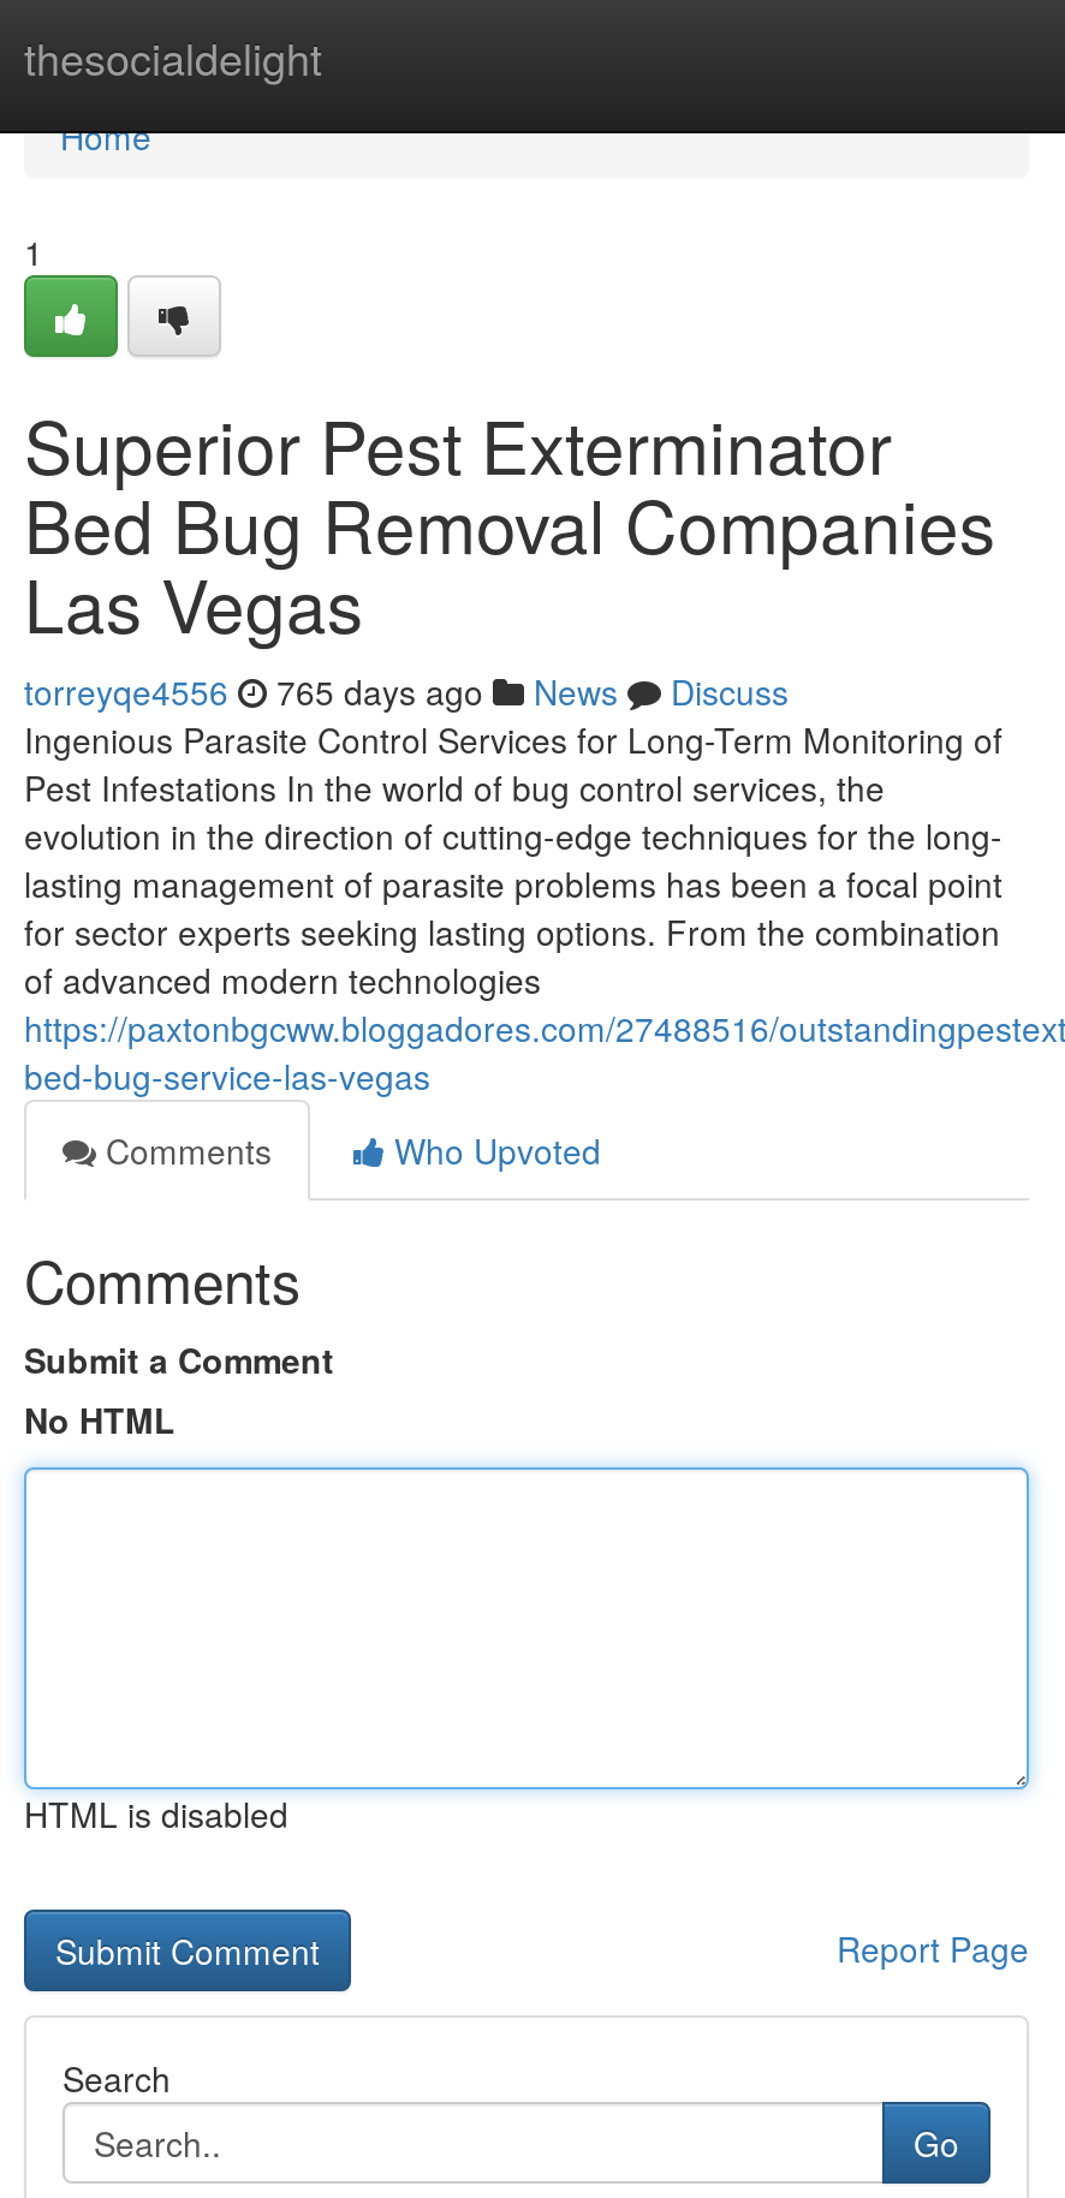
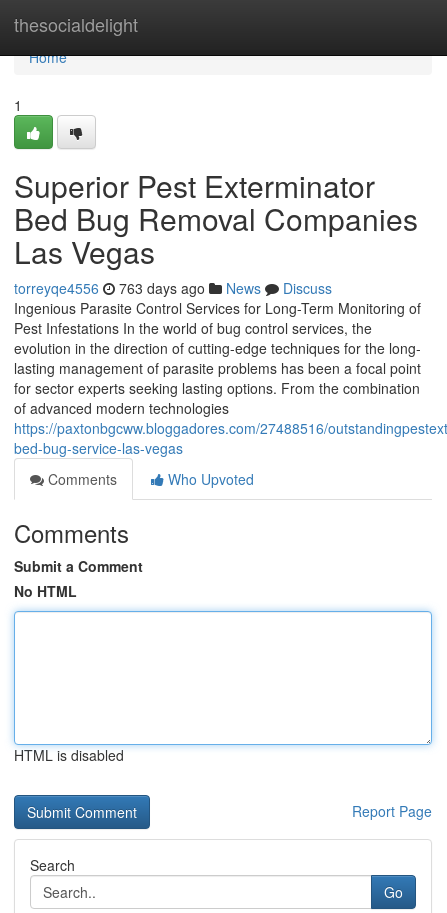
- torreyqe4556 765 days ago News Discuss
+ torreyqe4556 763 days ago News Discuss
